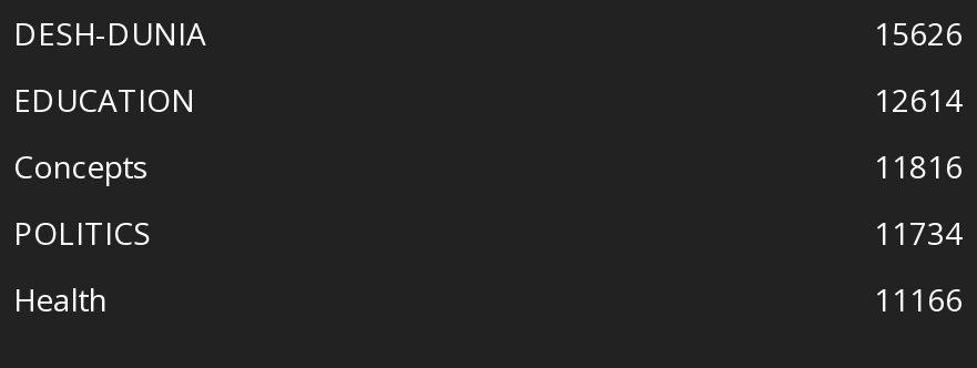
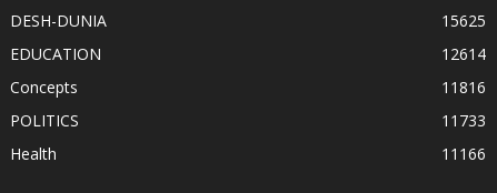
- 15626
+ 15625

- 11734
+ 11733
